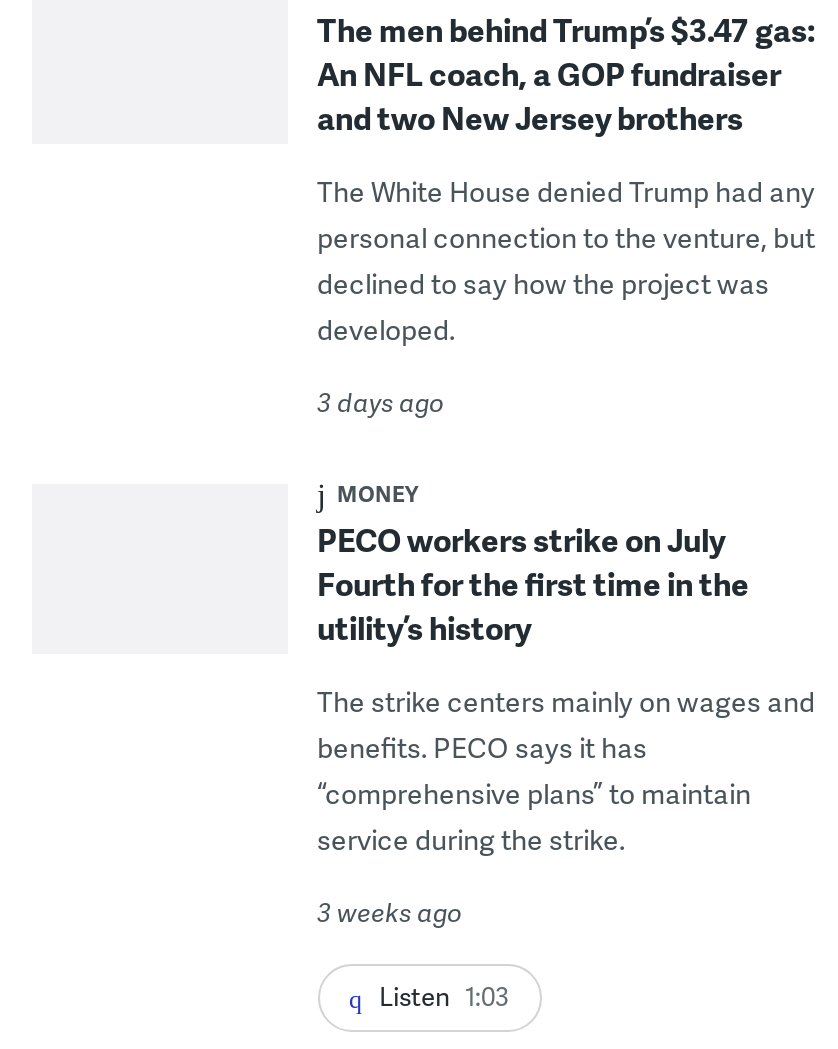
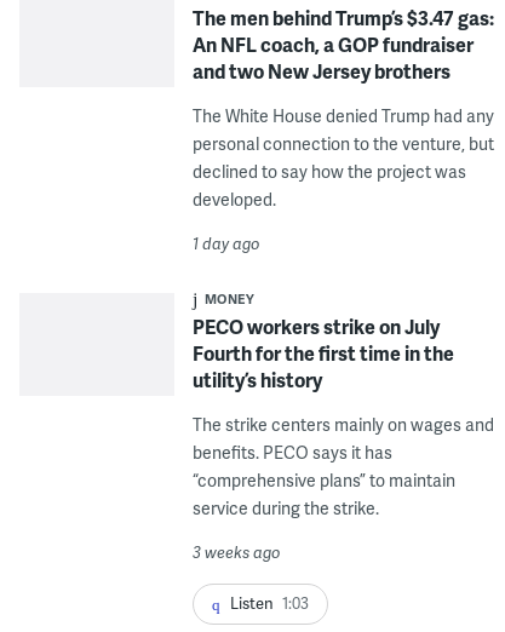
- 3 days ago
+ 1 day ago
